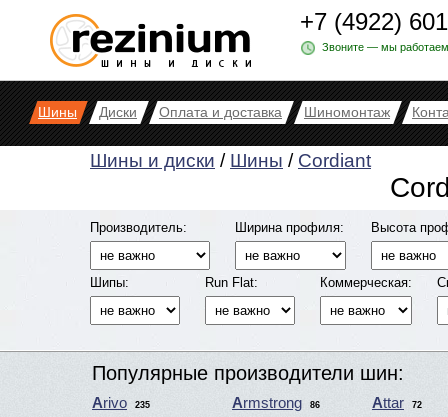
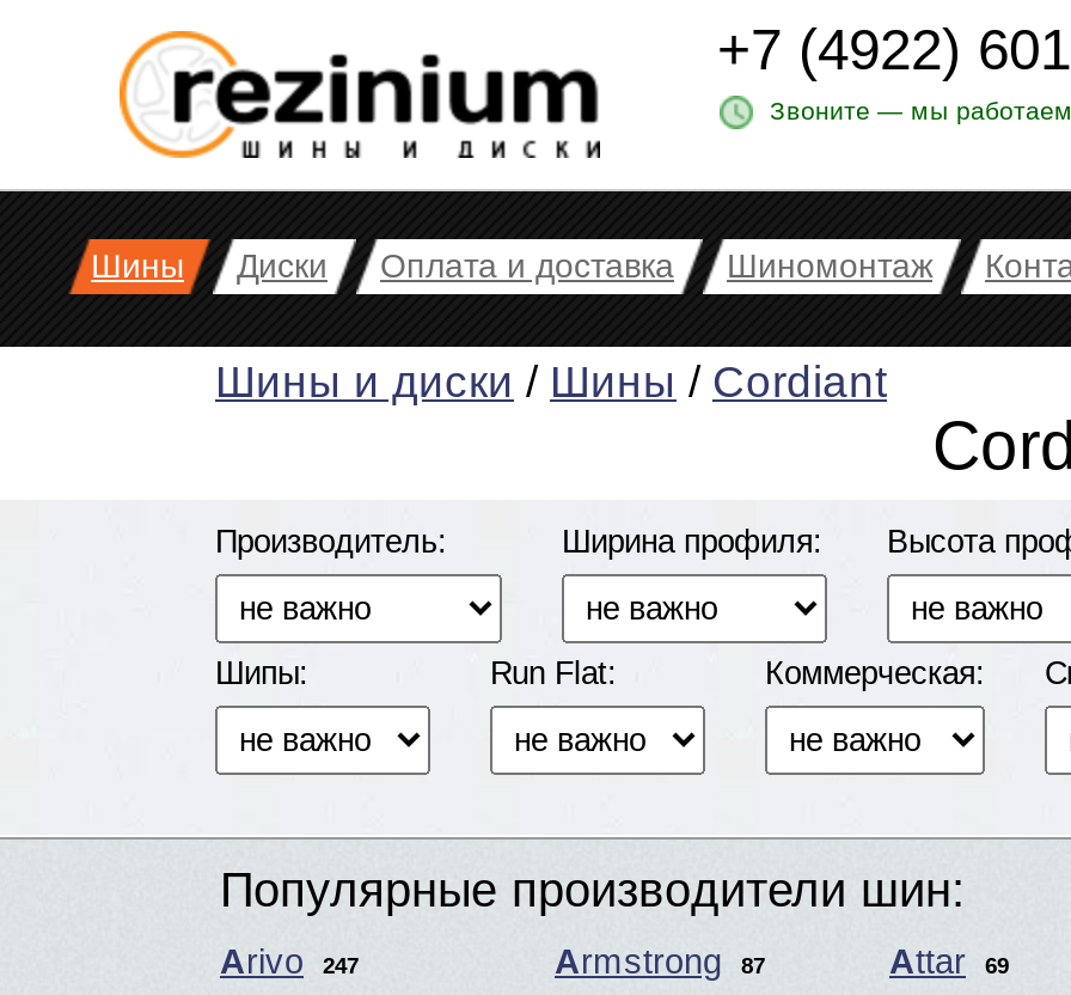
- Arivo 235
+ Arivo 247

- Armstrong 86
+ Armstrong 87

- Attar 72
+ Attar 69
